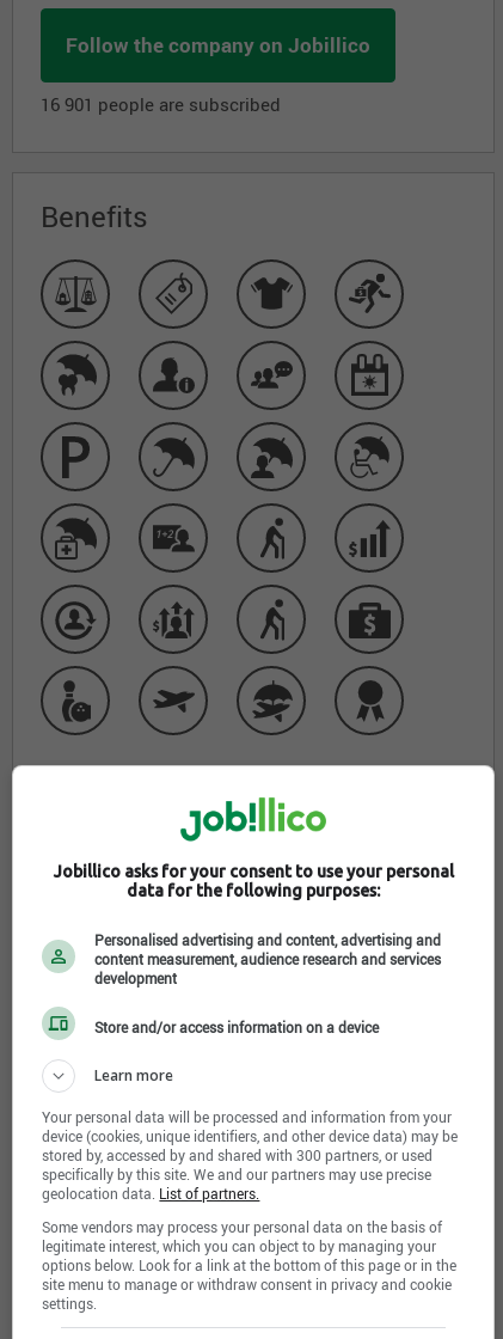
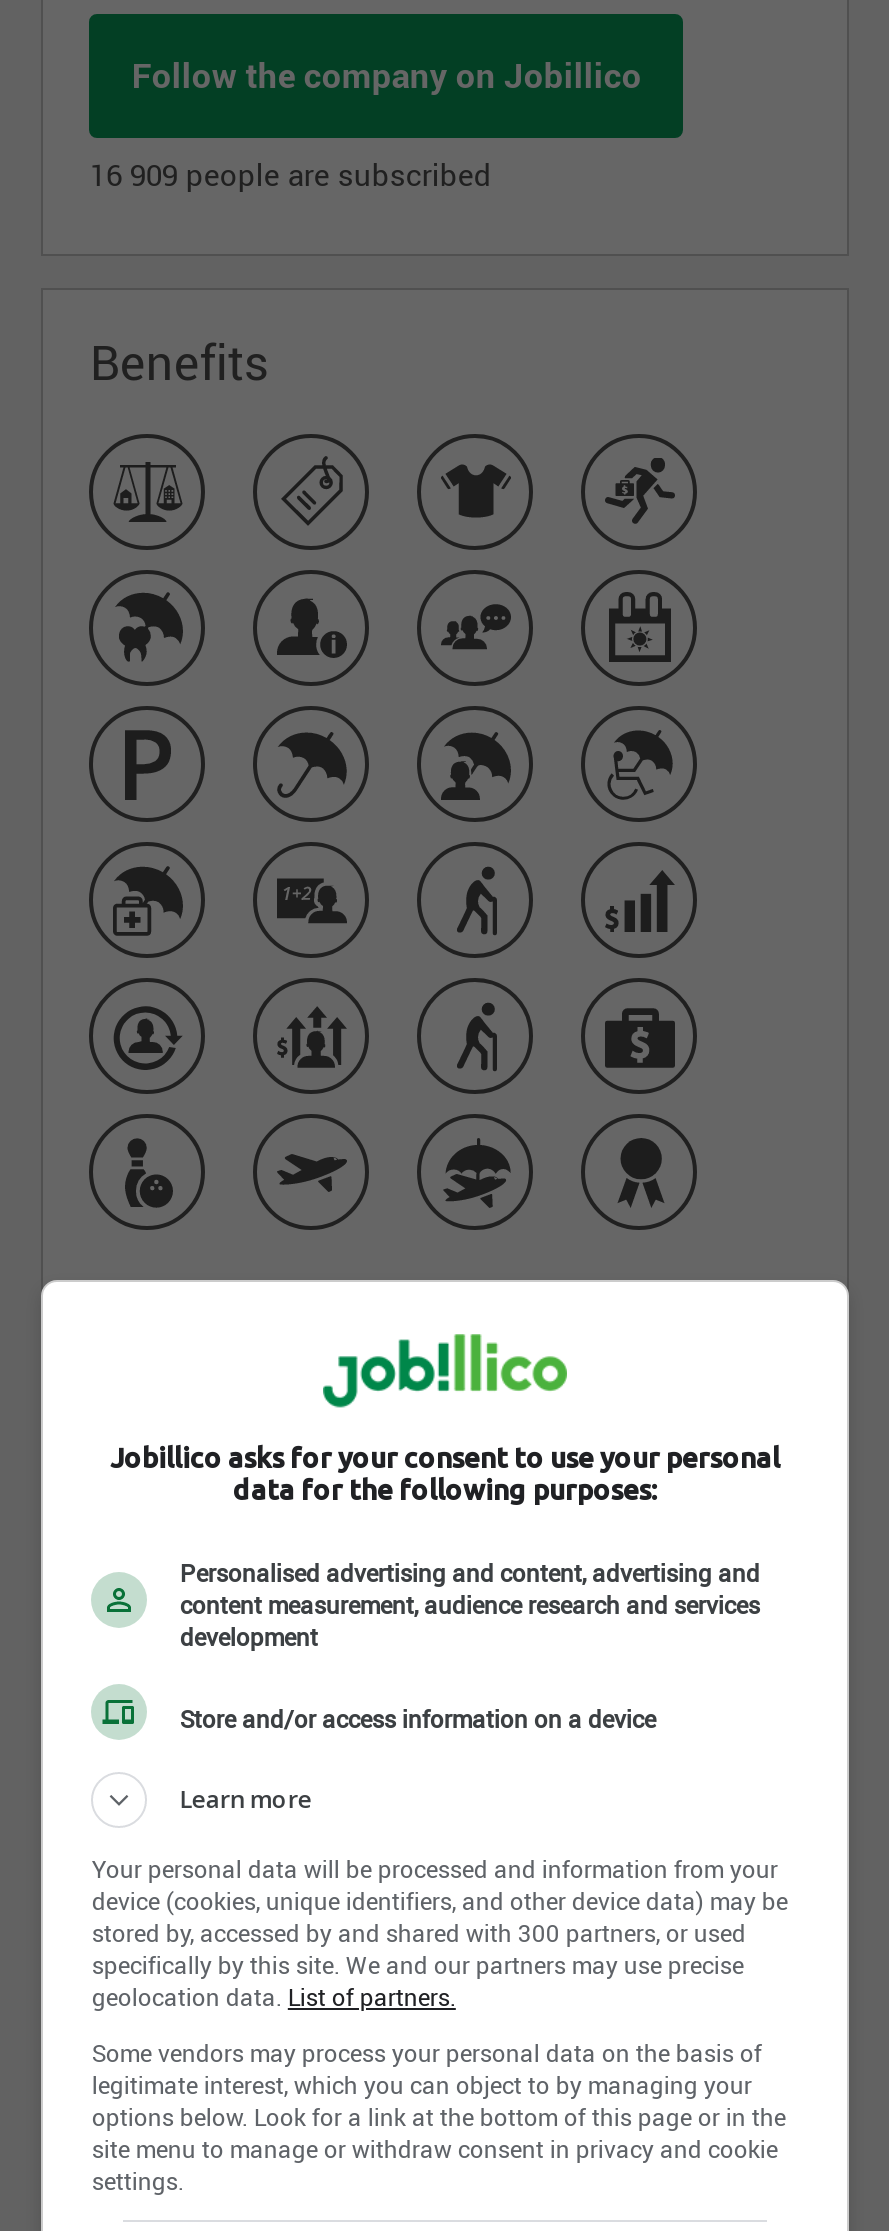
- 16 901 people are subscribed
+ 16 909 people are subscribed
